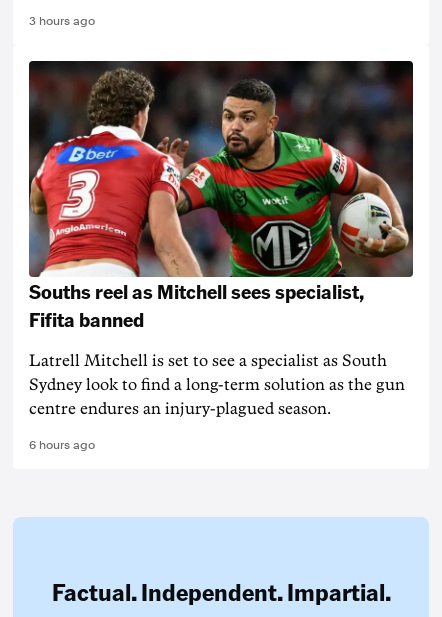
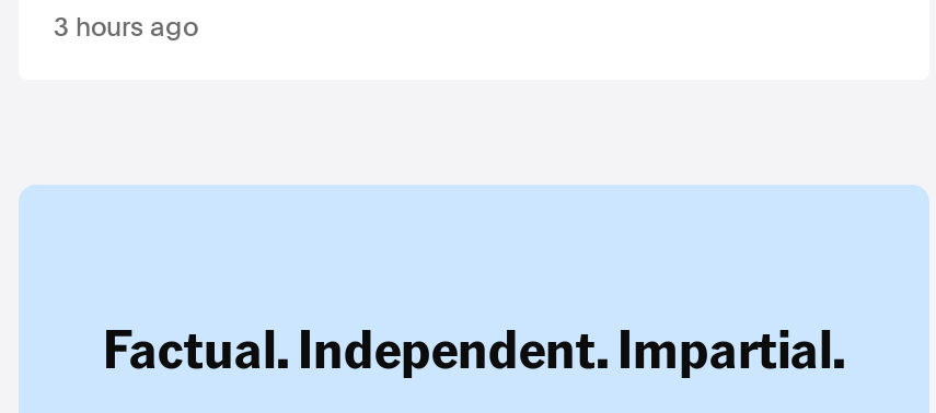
- [image]
- Souths reel as Mitchell sees specialist,
- Fifita banned
- Latrell Mitchell is set to see a specialist as South
- Sydney look to find a long-term solution as the gun
- centre endures an injury-plagued season.
- 6 hours ago
